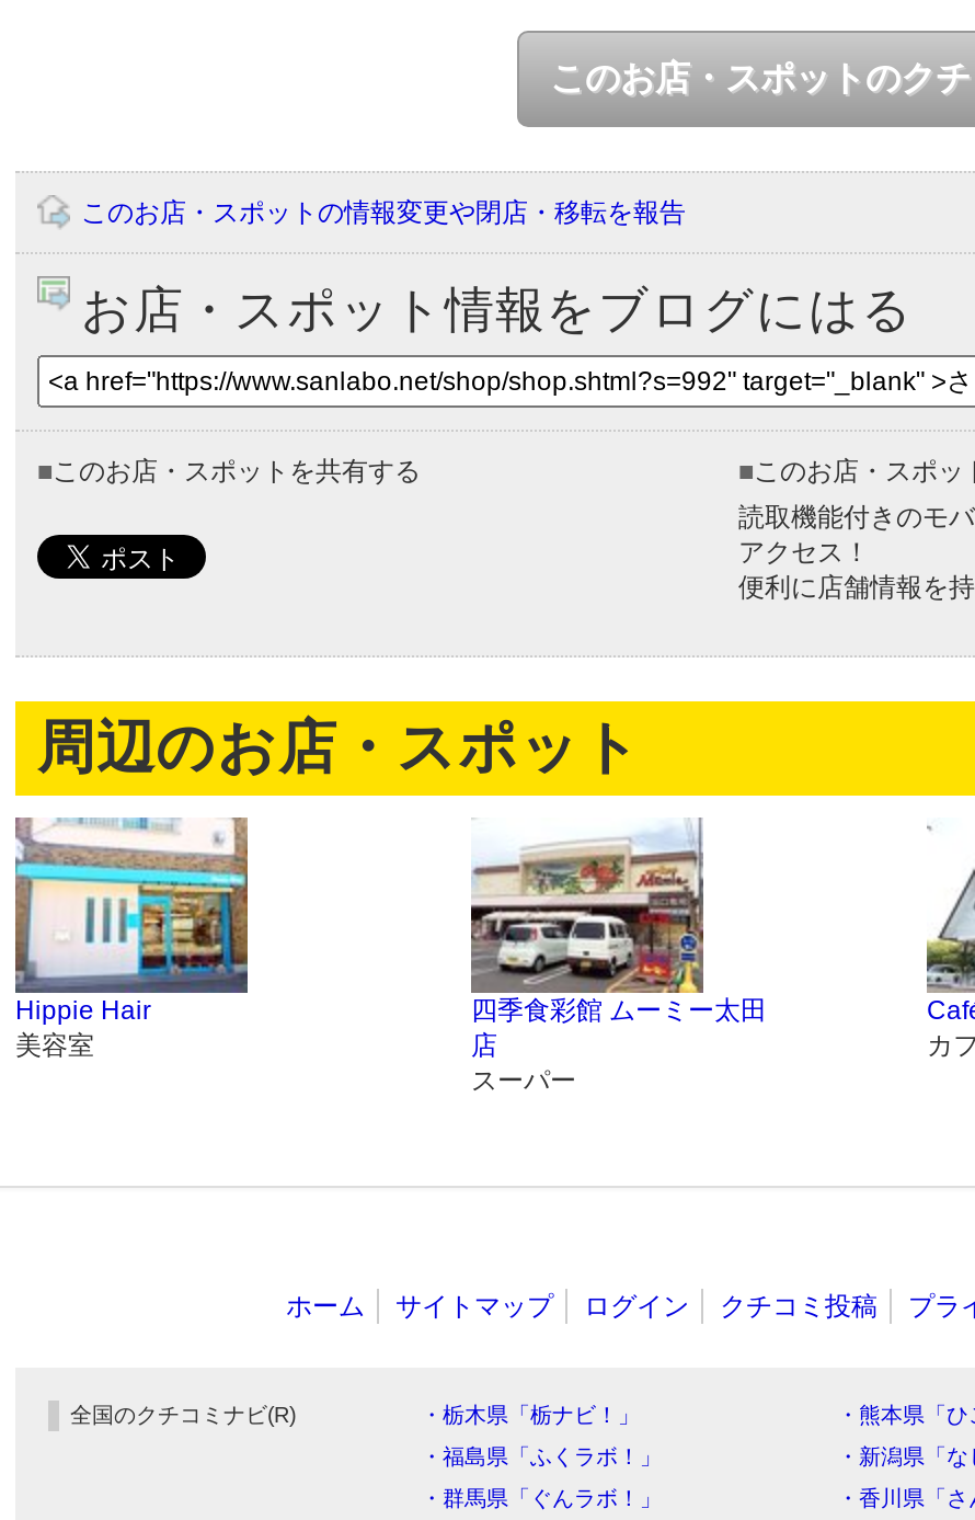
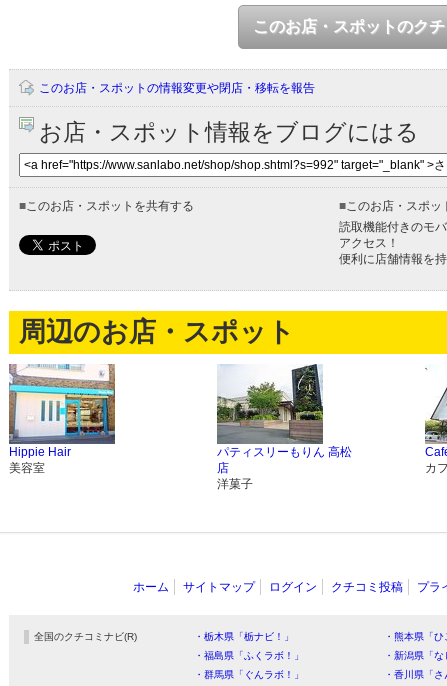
- [image]
- 四季食彩館 ムーミー太田
+ [image]
+ パティスリーもりん 高松

- スーパー
+ 洋菓子
